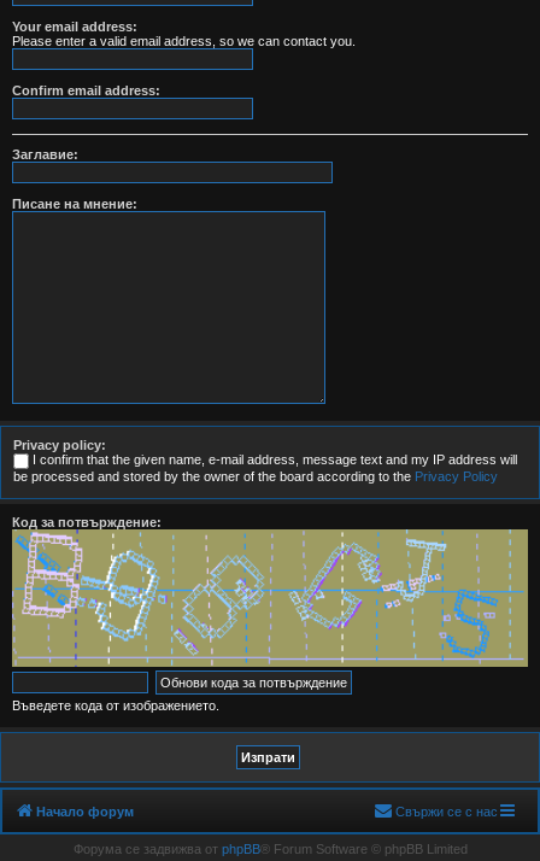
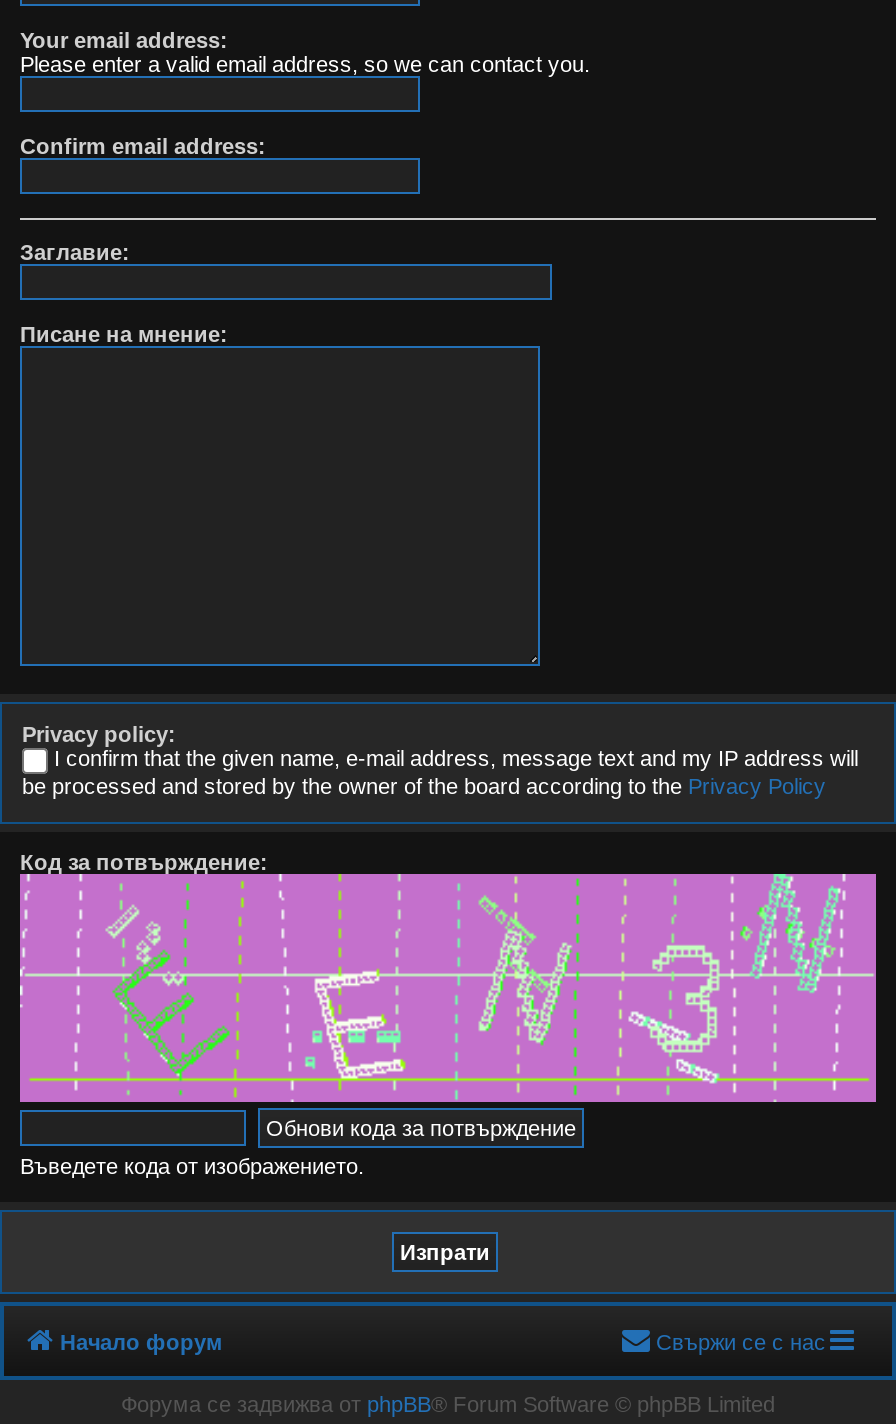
- [image]
+ [image]
